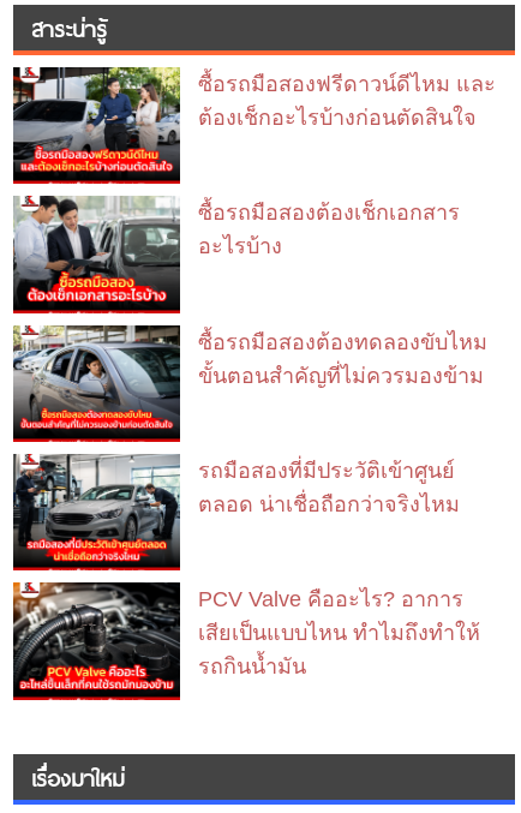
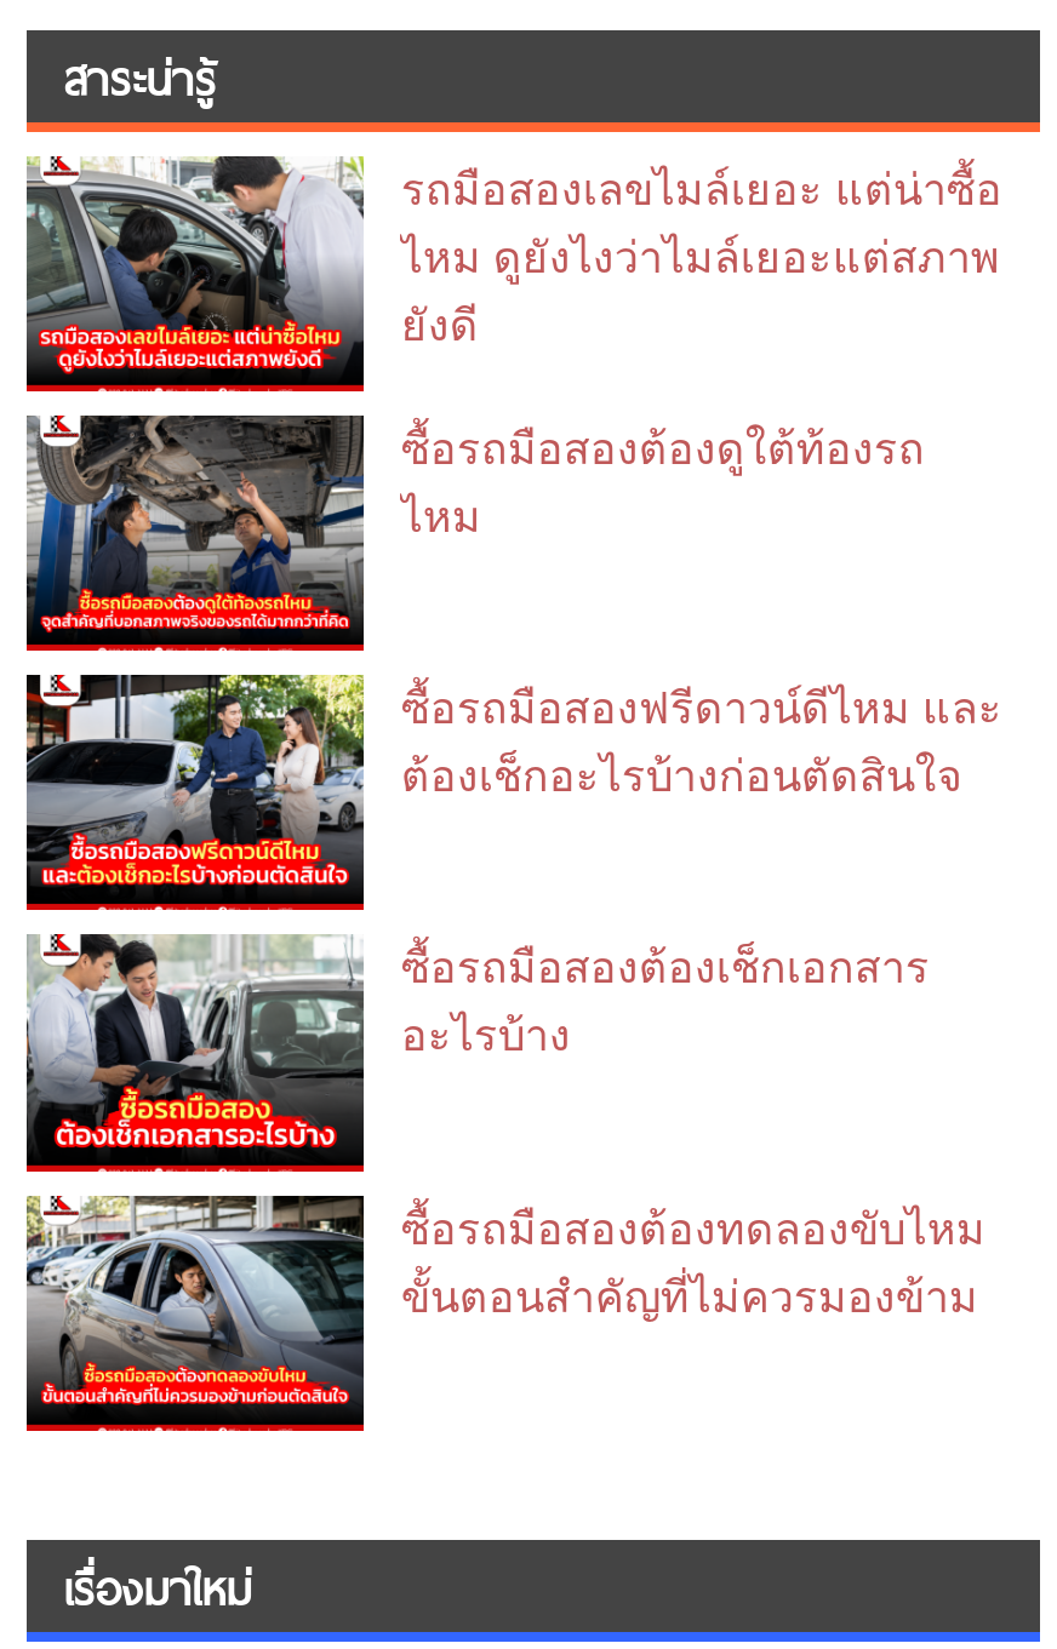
+ [image]
+ รถมือสองเลขไมล์เยอะ แต่น่าซื้อ
+ ไหม ดูยังไงว่าไมล์เยอะแต่สภาพ
+ ยังดี
+ ซื้อรถมือสองต้องดูใต้ท้องรถ
+ ไหม

+ [image]

moved down: [image] | ซื้อรถมือสองฟรีดาวน์ดีไหม และ | ต้องเช็กอะไรบ้างก่อนตัดสินใจ | ซื้อรถมือสองต้องเช็กเอกสาร | อะไรบ้าง | ซื้อรถมือสองต้องทดลองขับไหม | ขั้นตอนสำคัญที่ไม่ควรมองข้าม

- [image]
- รถมือสองที่มีประวัติเข้าศูนย์
- ตลอด น่าเชื่อถือกว่าจริงไหม

- [image]
- PCV Valve คืออะไร? อาการ
- เสียเป็นแบบไหน ทำไมถึงทำให้
- รถกินน้ำมัน
